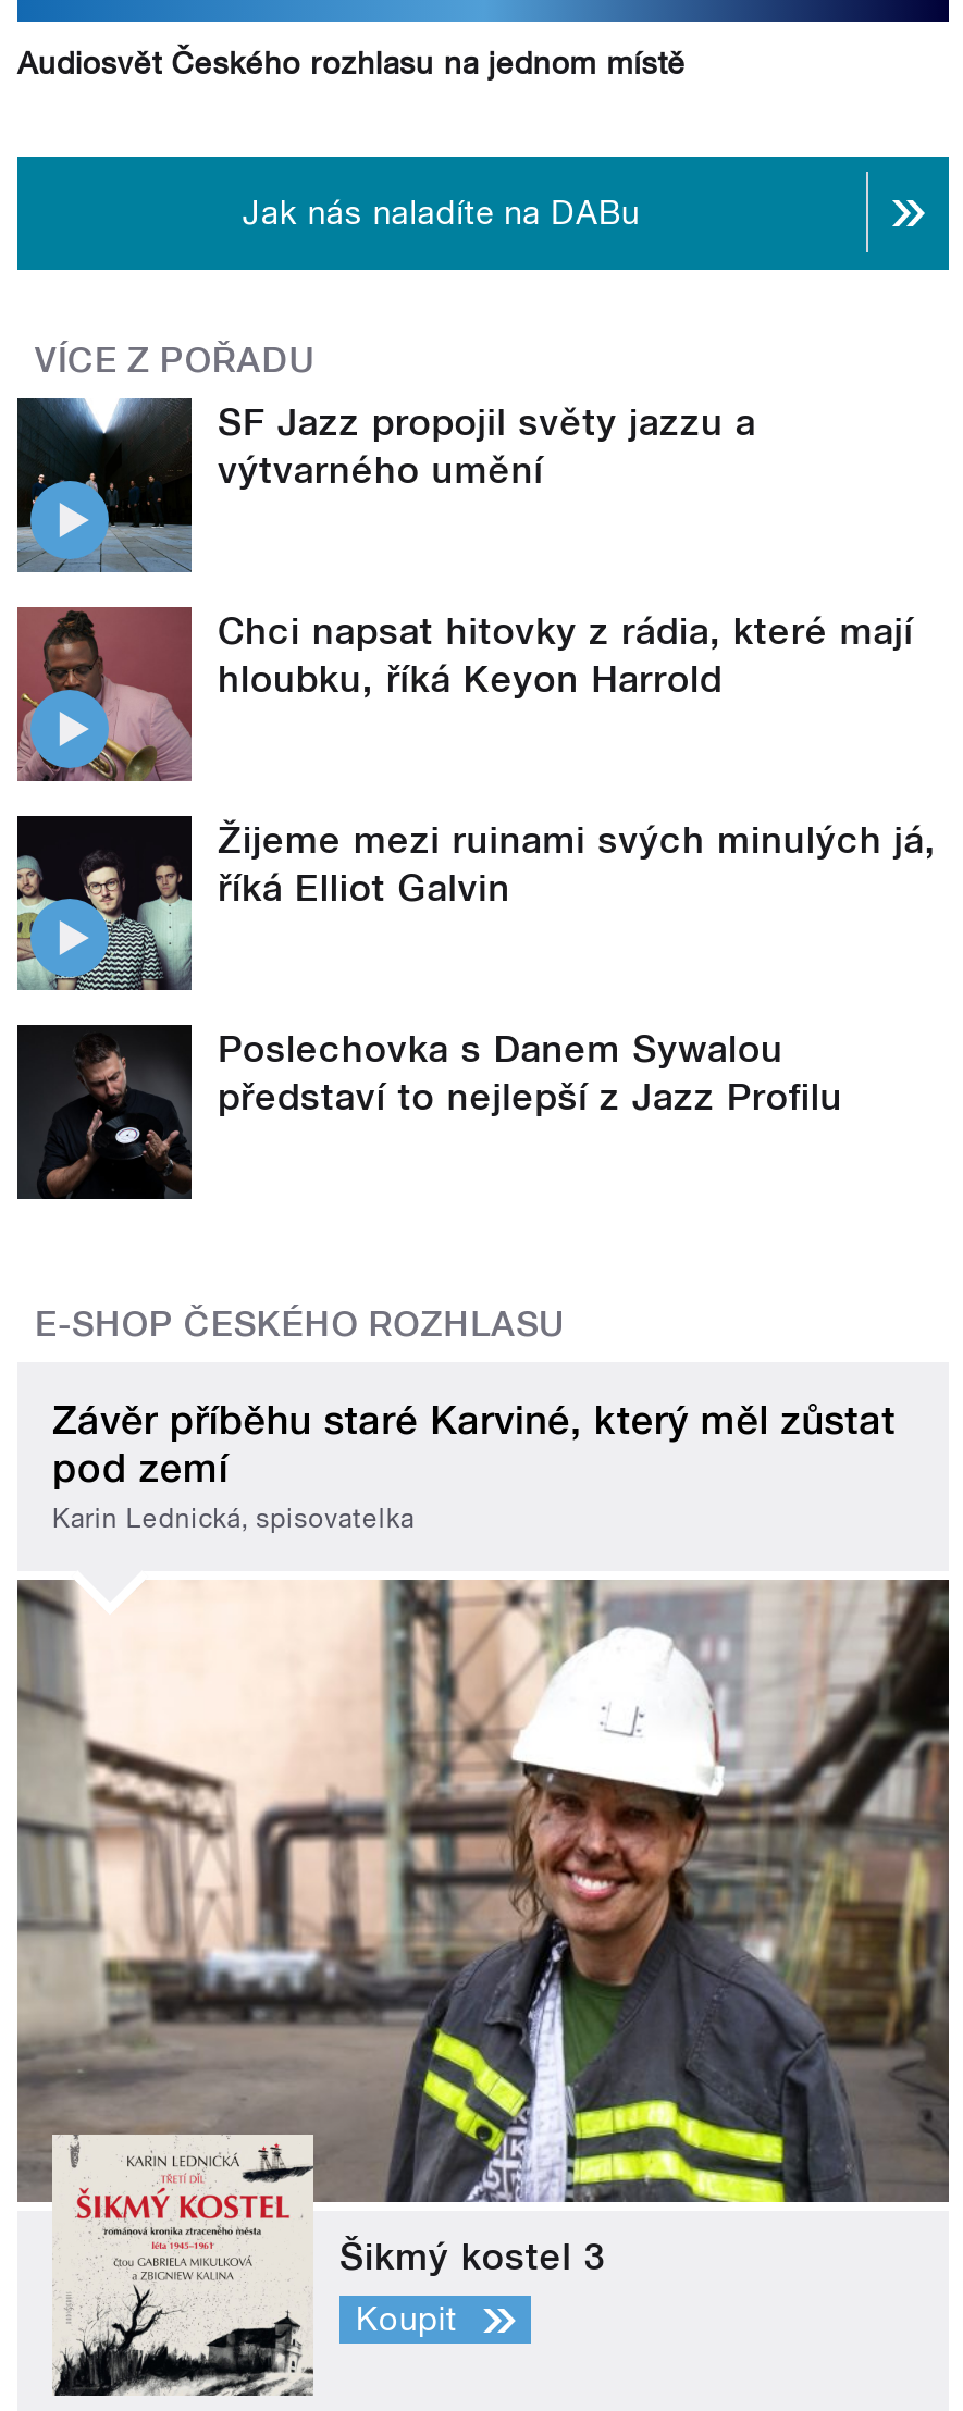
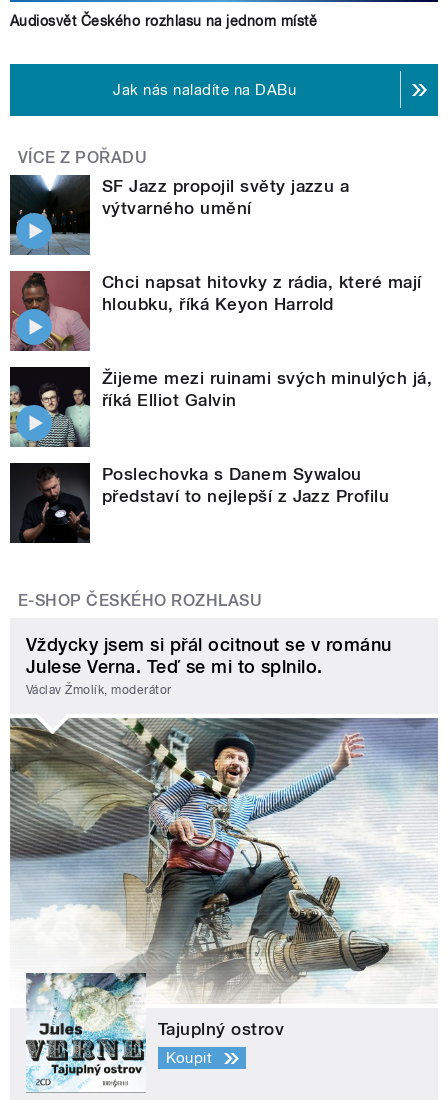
- Závěr příběhu staré Karviné, který měl zůstat
- pod zemí
- Karin Lednická, spisovatelka
+ Vždycky jsem si přál ocitnout se v románu
+ Julese Verna. Teď se mi to splnilo.
+ Václav Žmolík, moderátor

- [image]
- Šikmý kostel 3
+ [image]
+ Tajuplný ostrov
